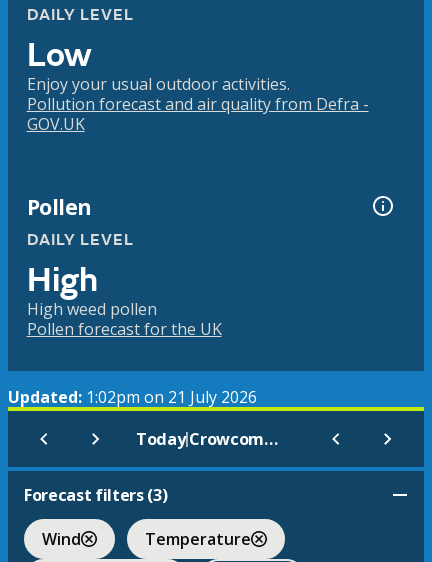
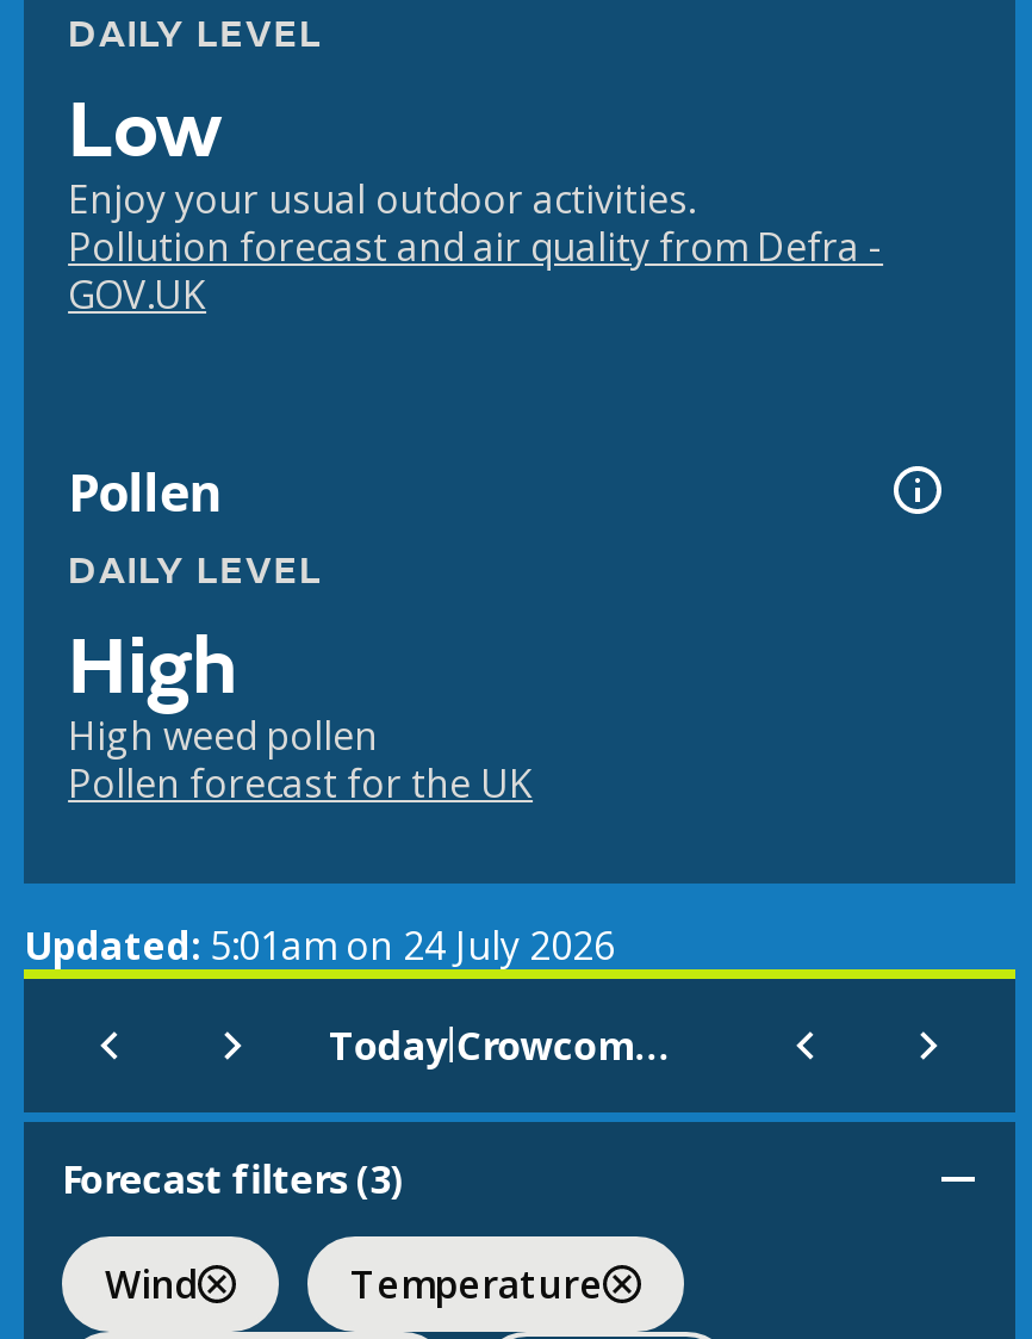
- Updated: 1:02pm on 21 July 2026
+ Updated: 5:01am on 24 July 2026
